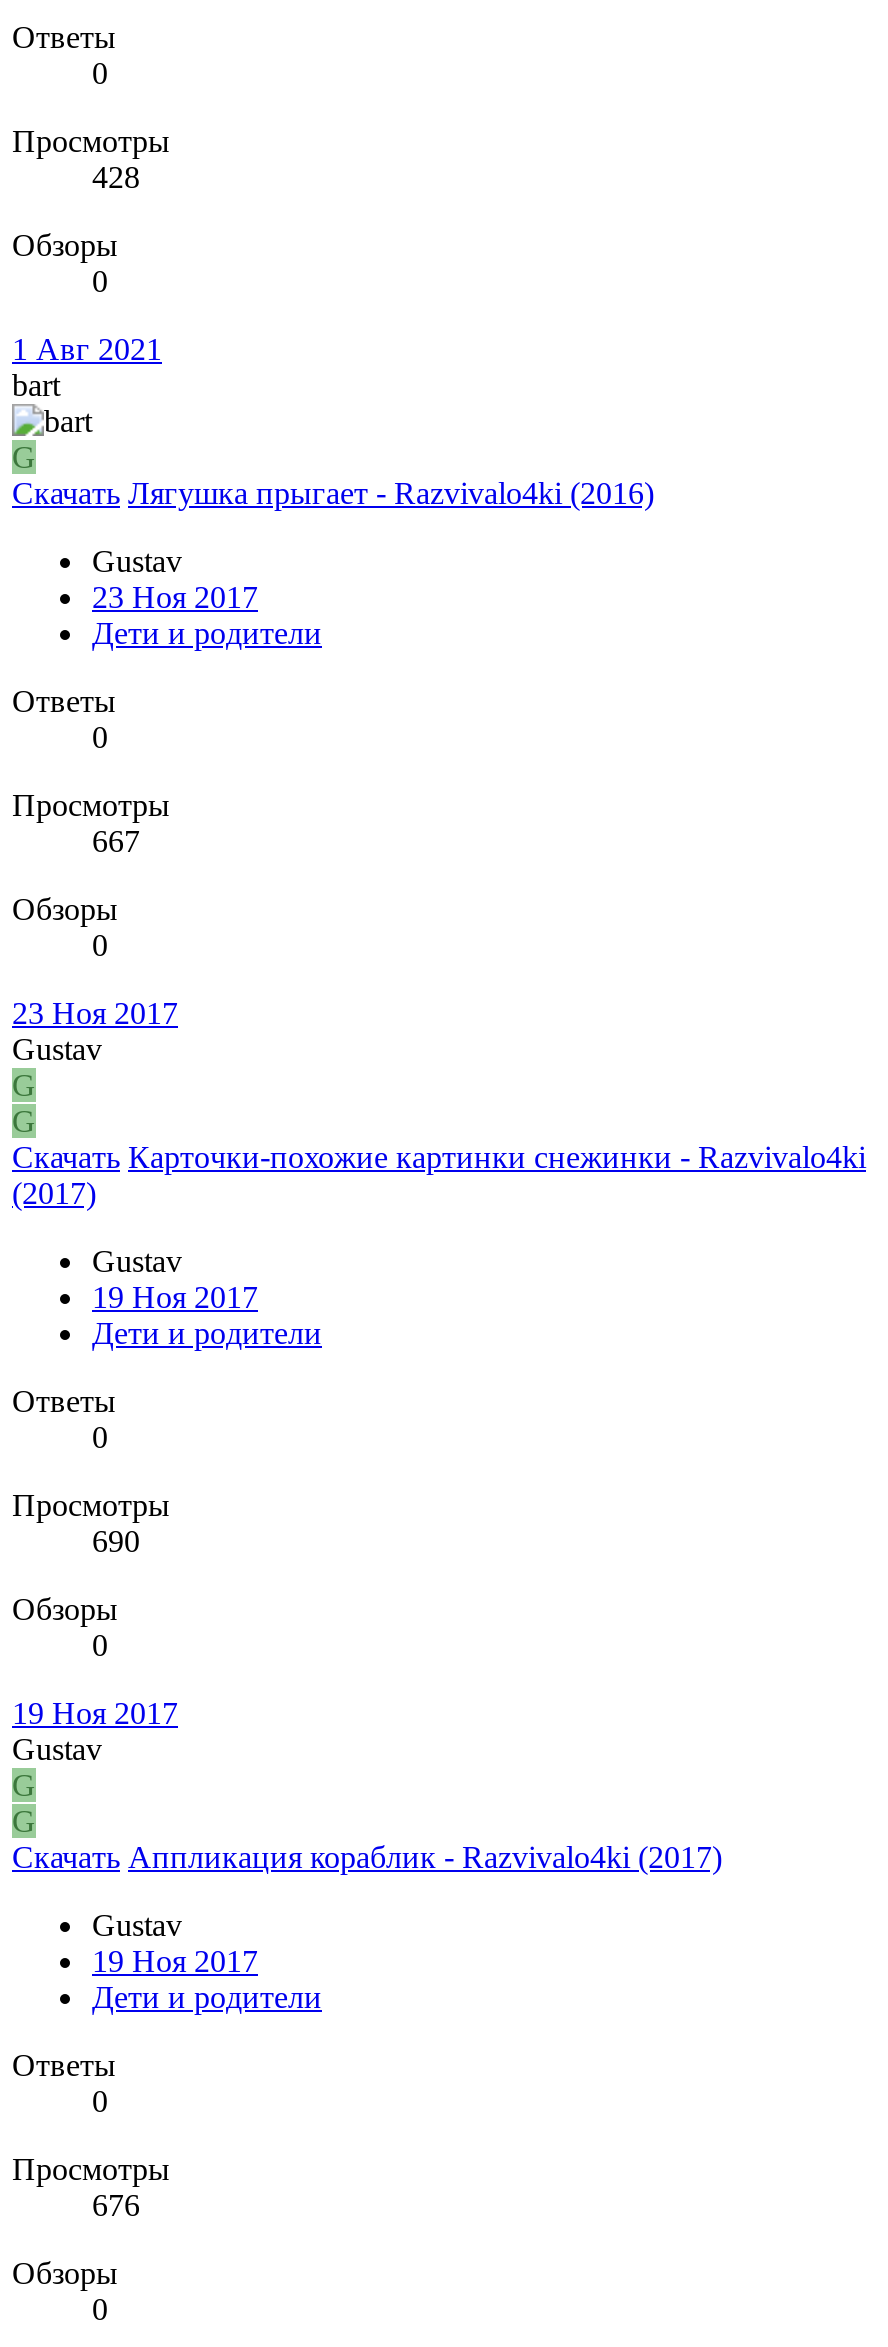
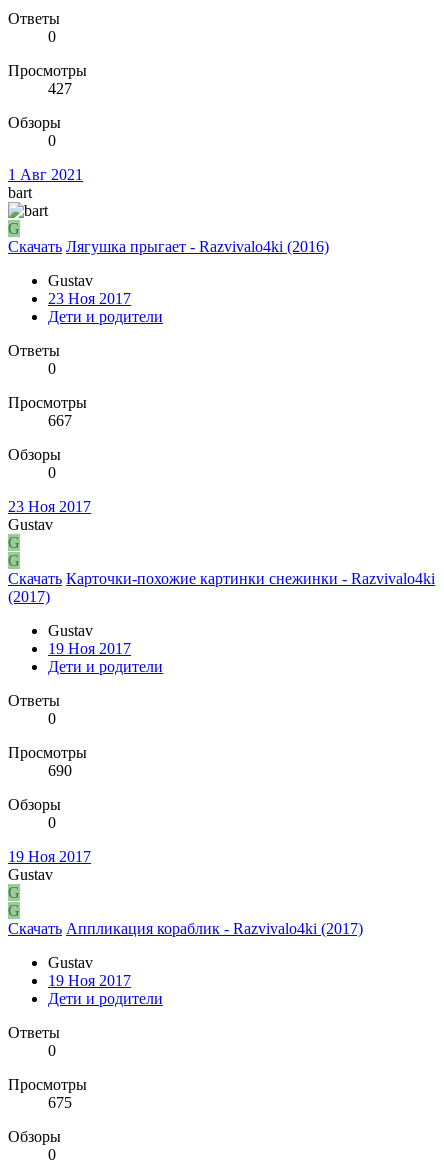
- 428
+ 427

- 676
+ 675
